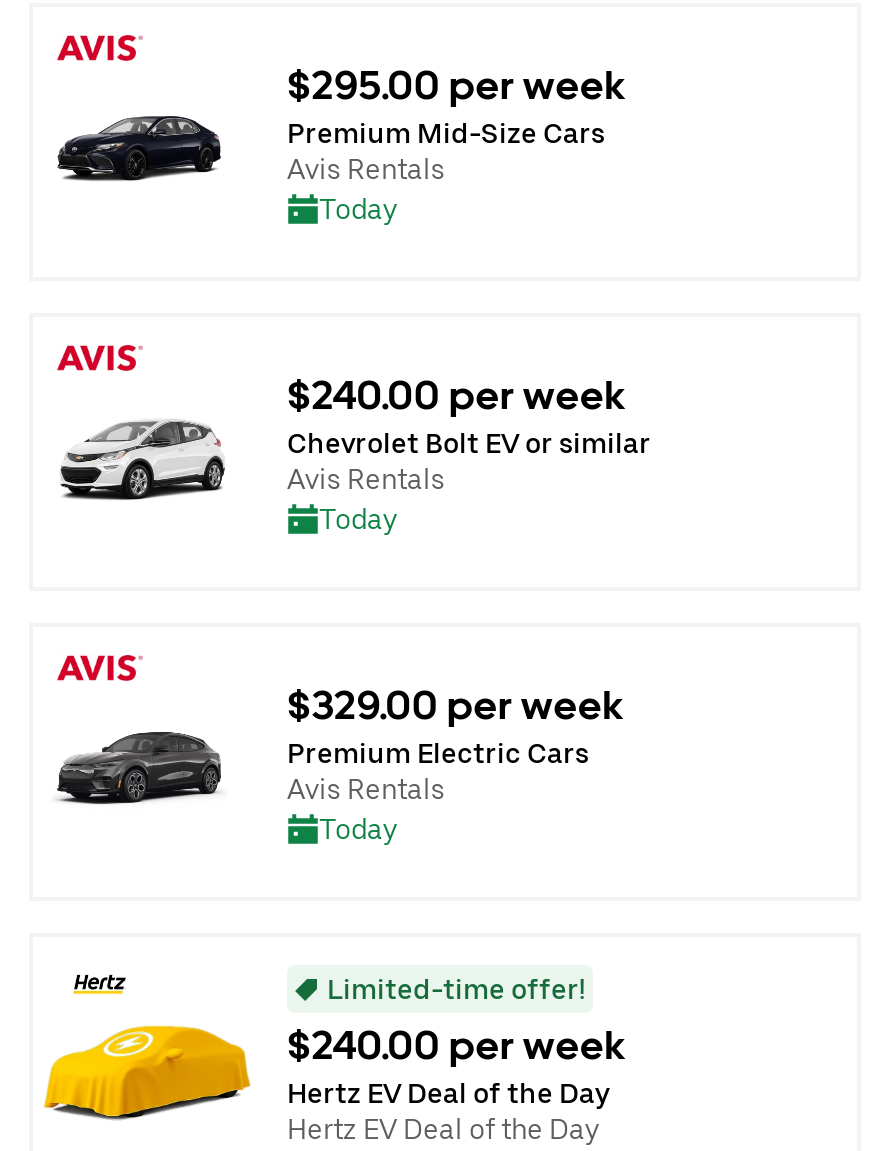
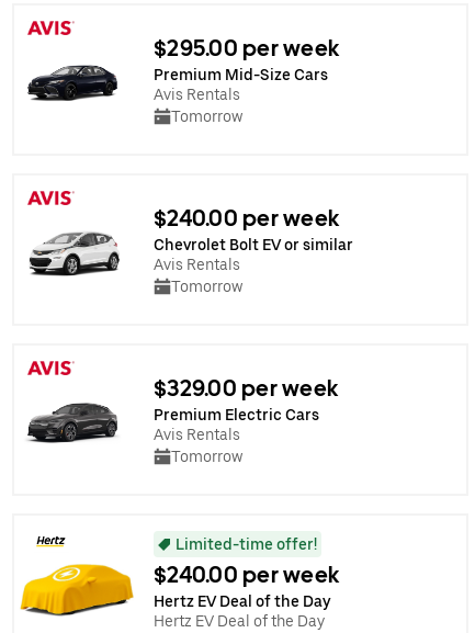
- Today
+ Tomorrow

- Today
+ Tomorrow

- Today
+ Tomorrow
